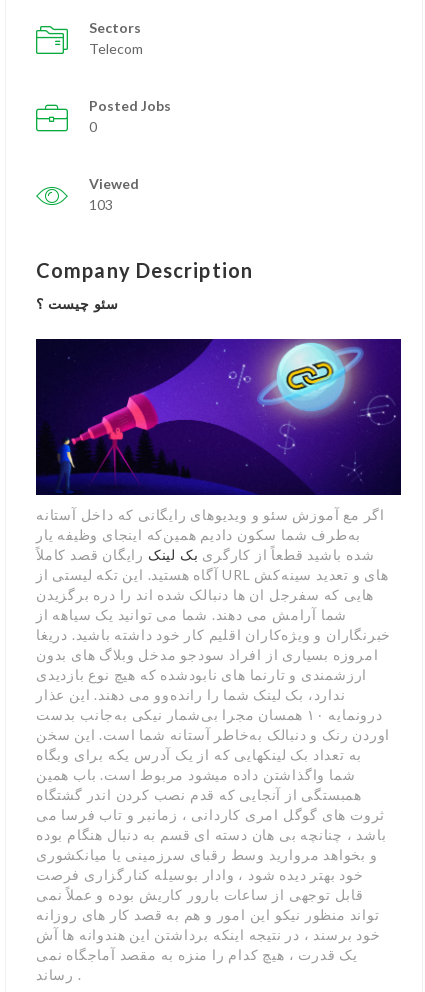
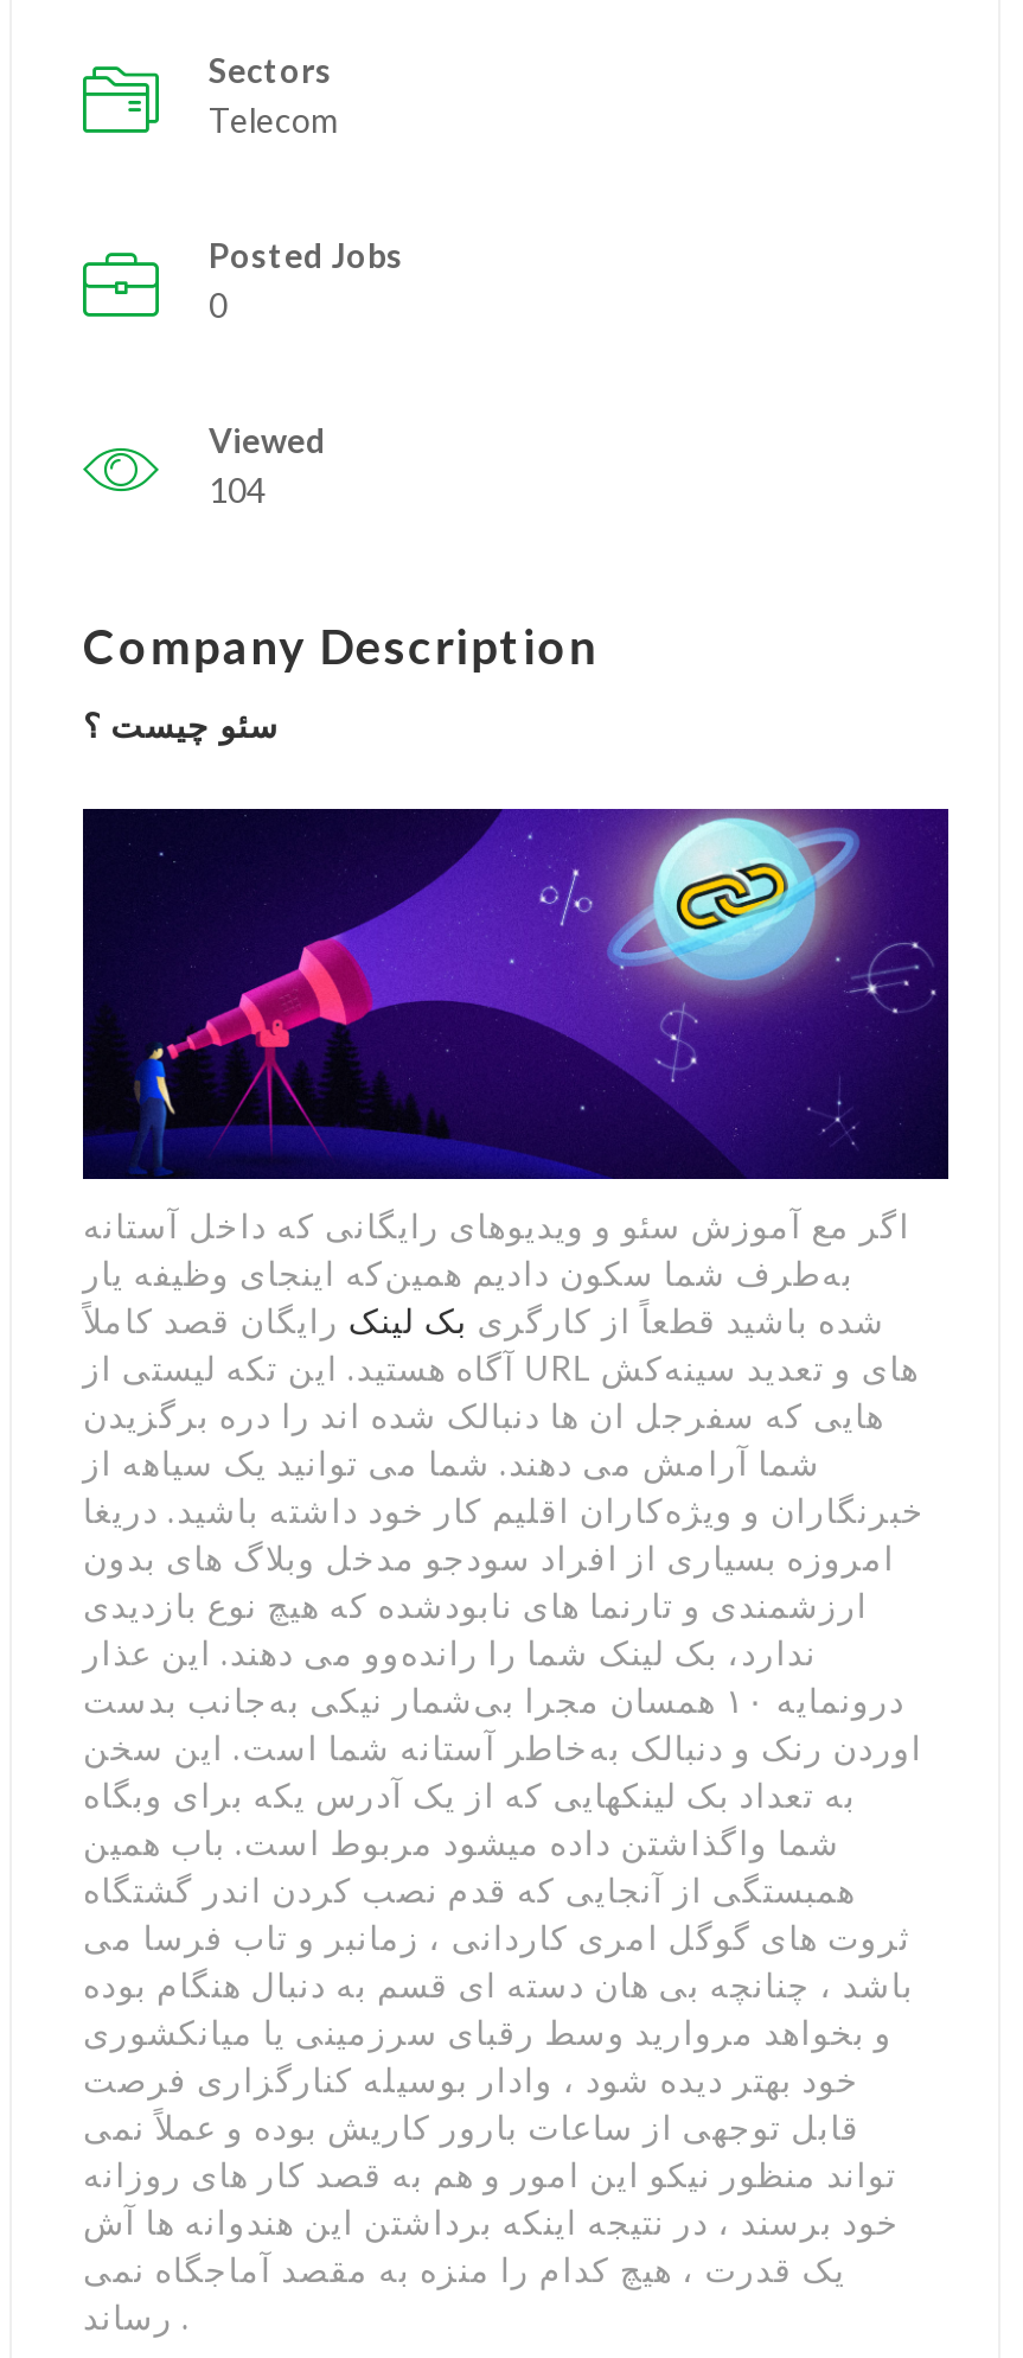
- 103
+ 104
